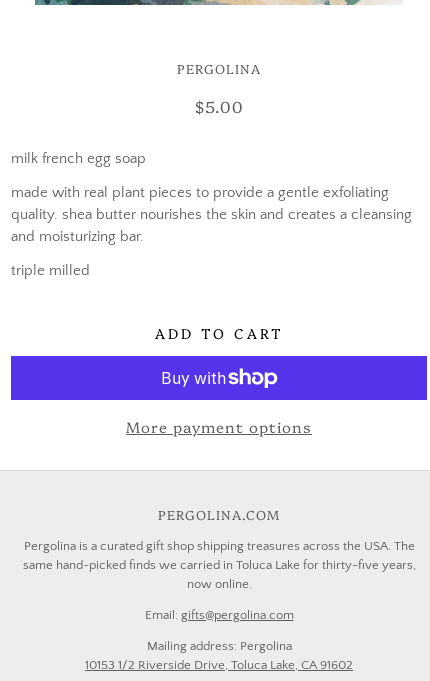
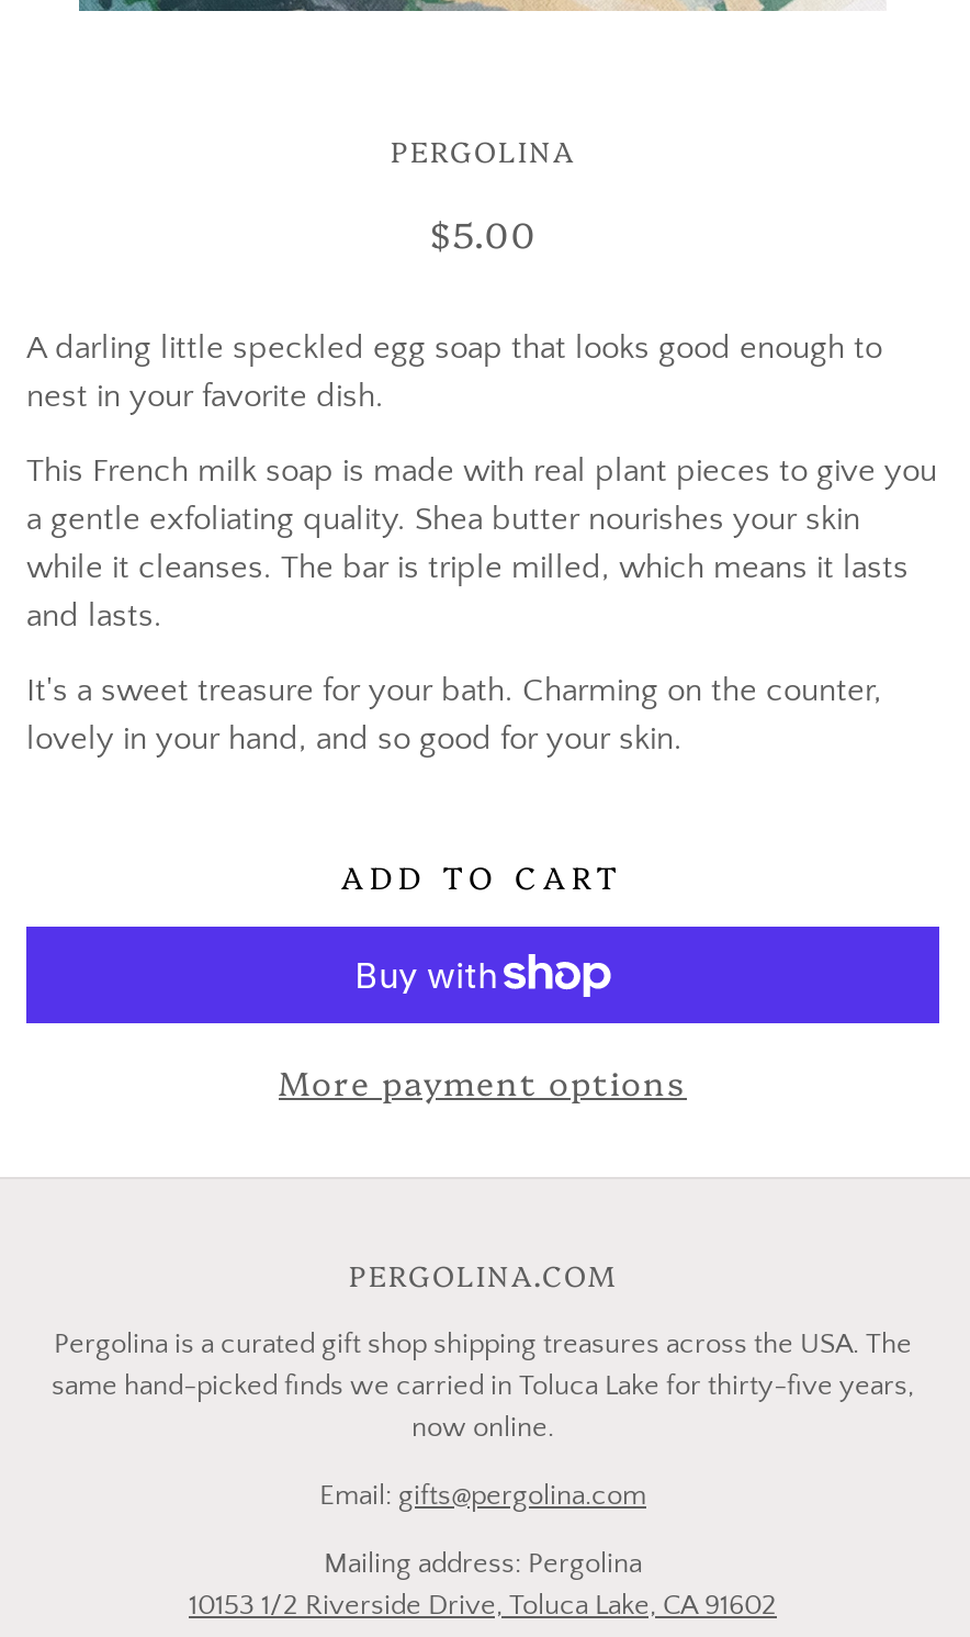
- milk french egg soap
+ A darling little speckled egg soap that looks good enough to
+ nest in your favorite dish.

- made with real plant pieces to provide a gentle exfoliating
- quality. shea butter nourishes the skin and creates a cleansing
- and moisturizing bar.
+ This French milk soap is made with real plant pieces to give you
+ a gentle exfoliating quality. Shea butter nourishes your skin
+ while it cleanses. The bar is triple milled, which means it lasts
+ and lasts.

- triple milled
+ It's a sweet treasure for your bath. Charming on the counter,
+ lovely in your hand, and so good for your skin.
